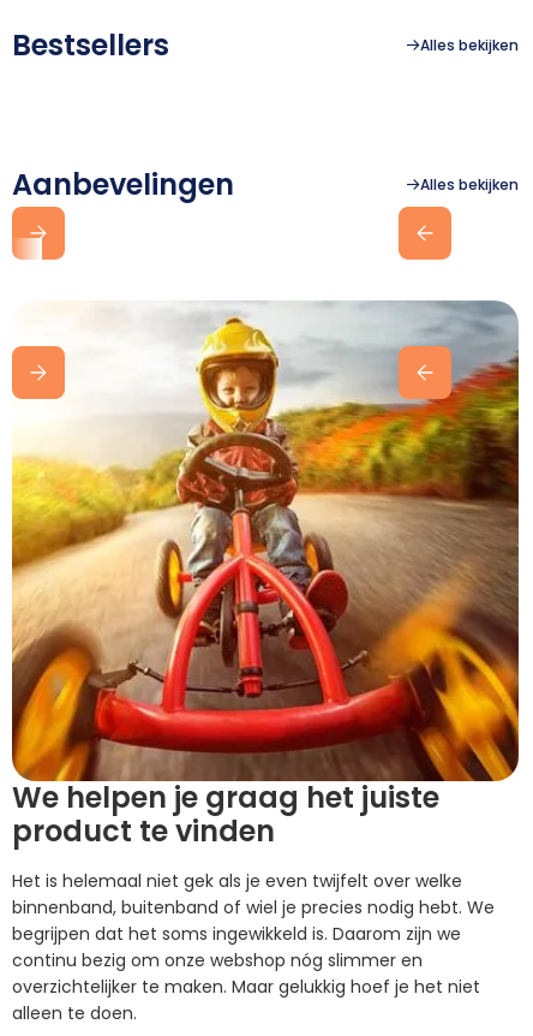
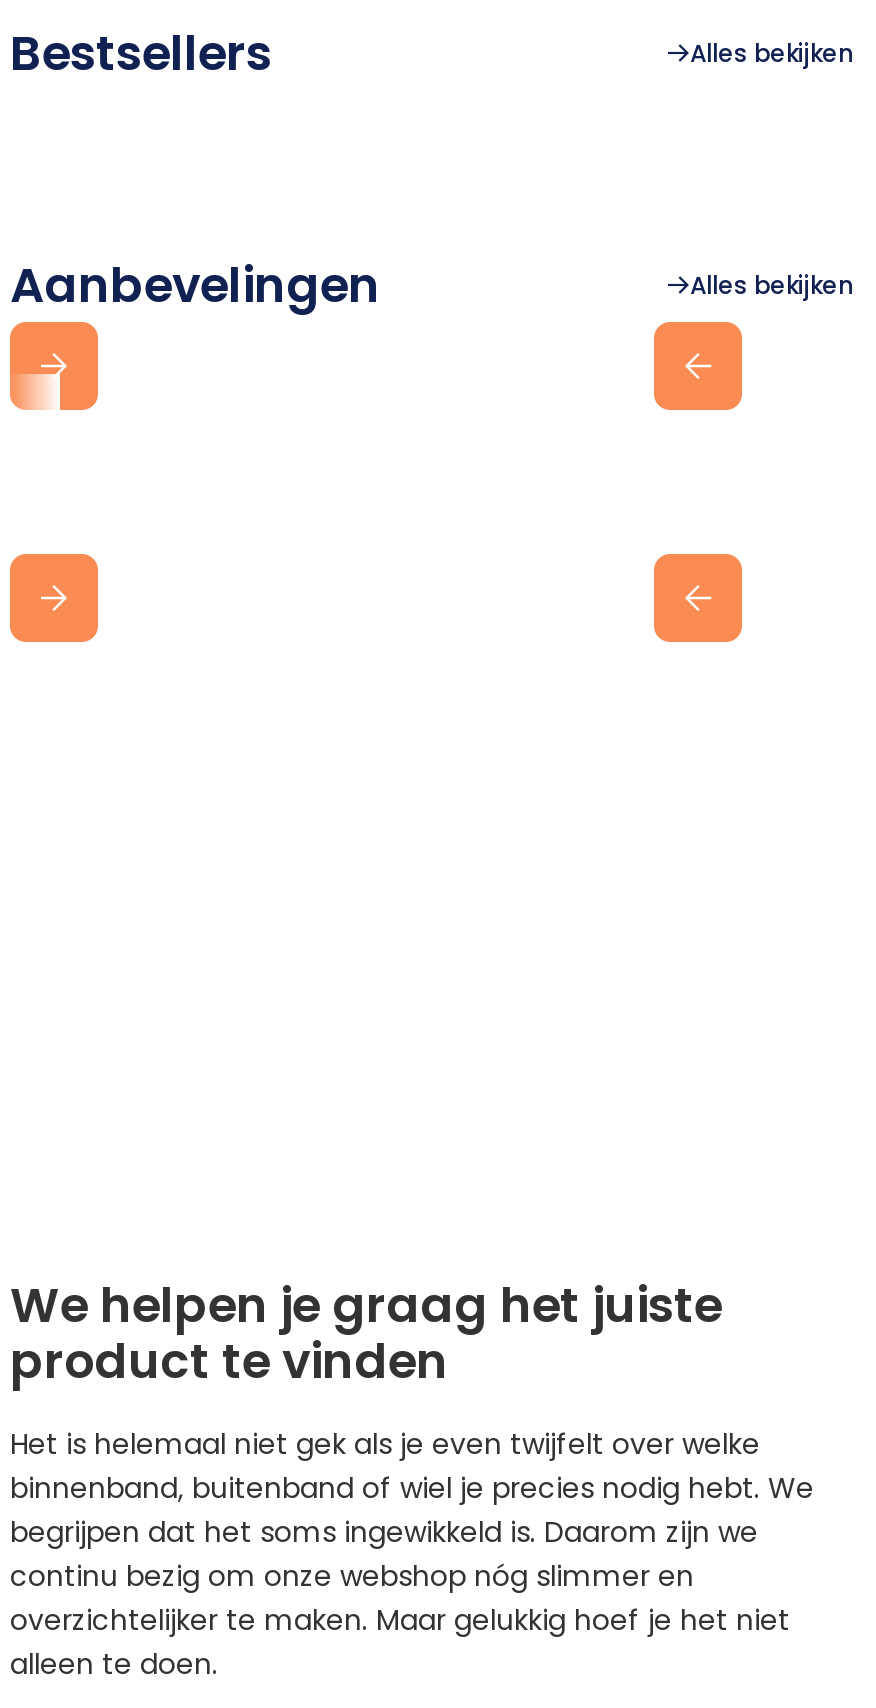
- [image]
